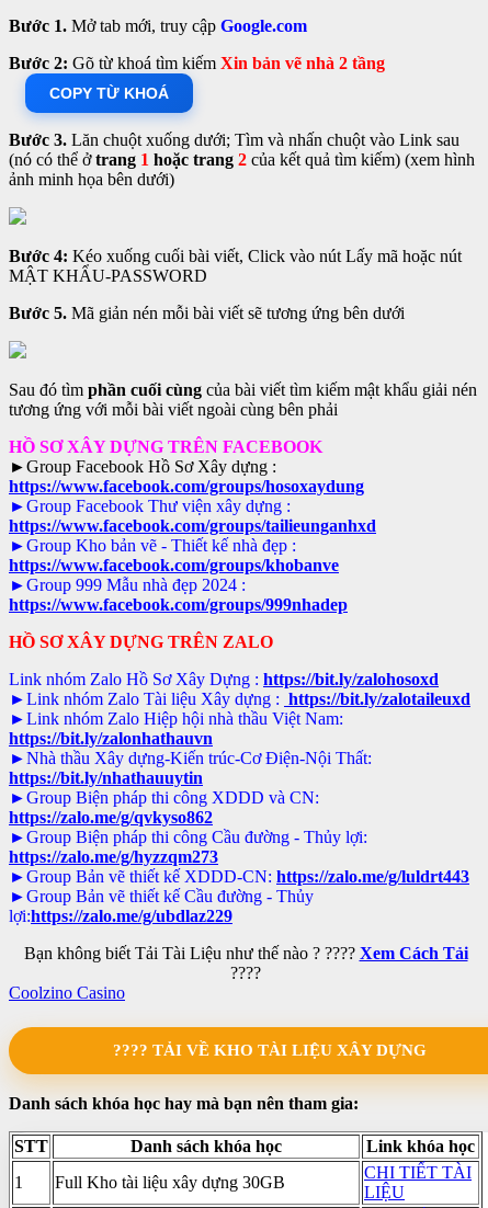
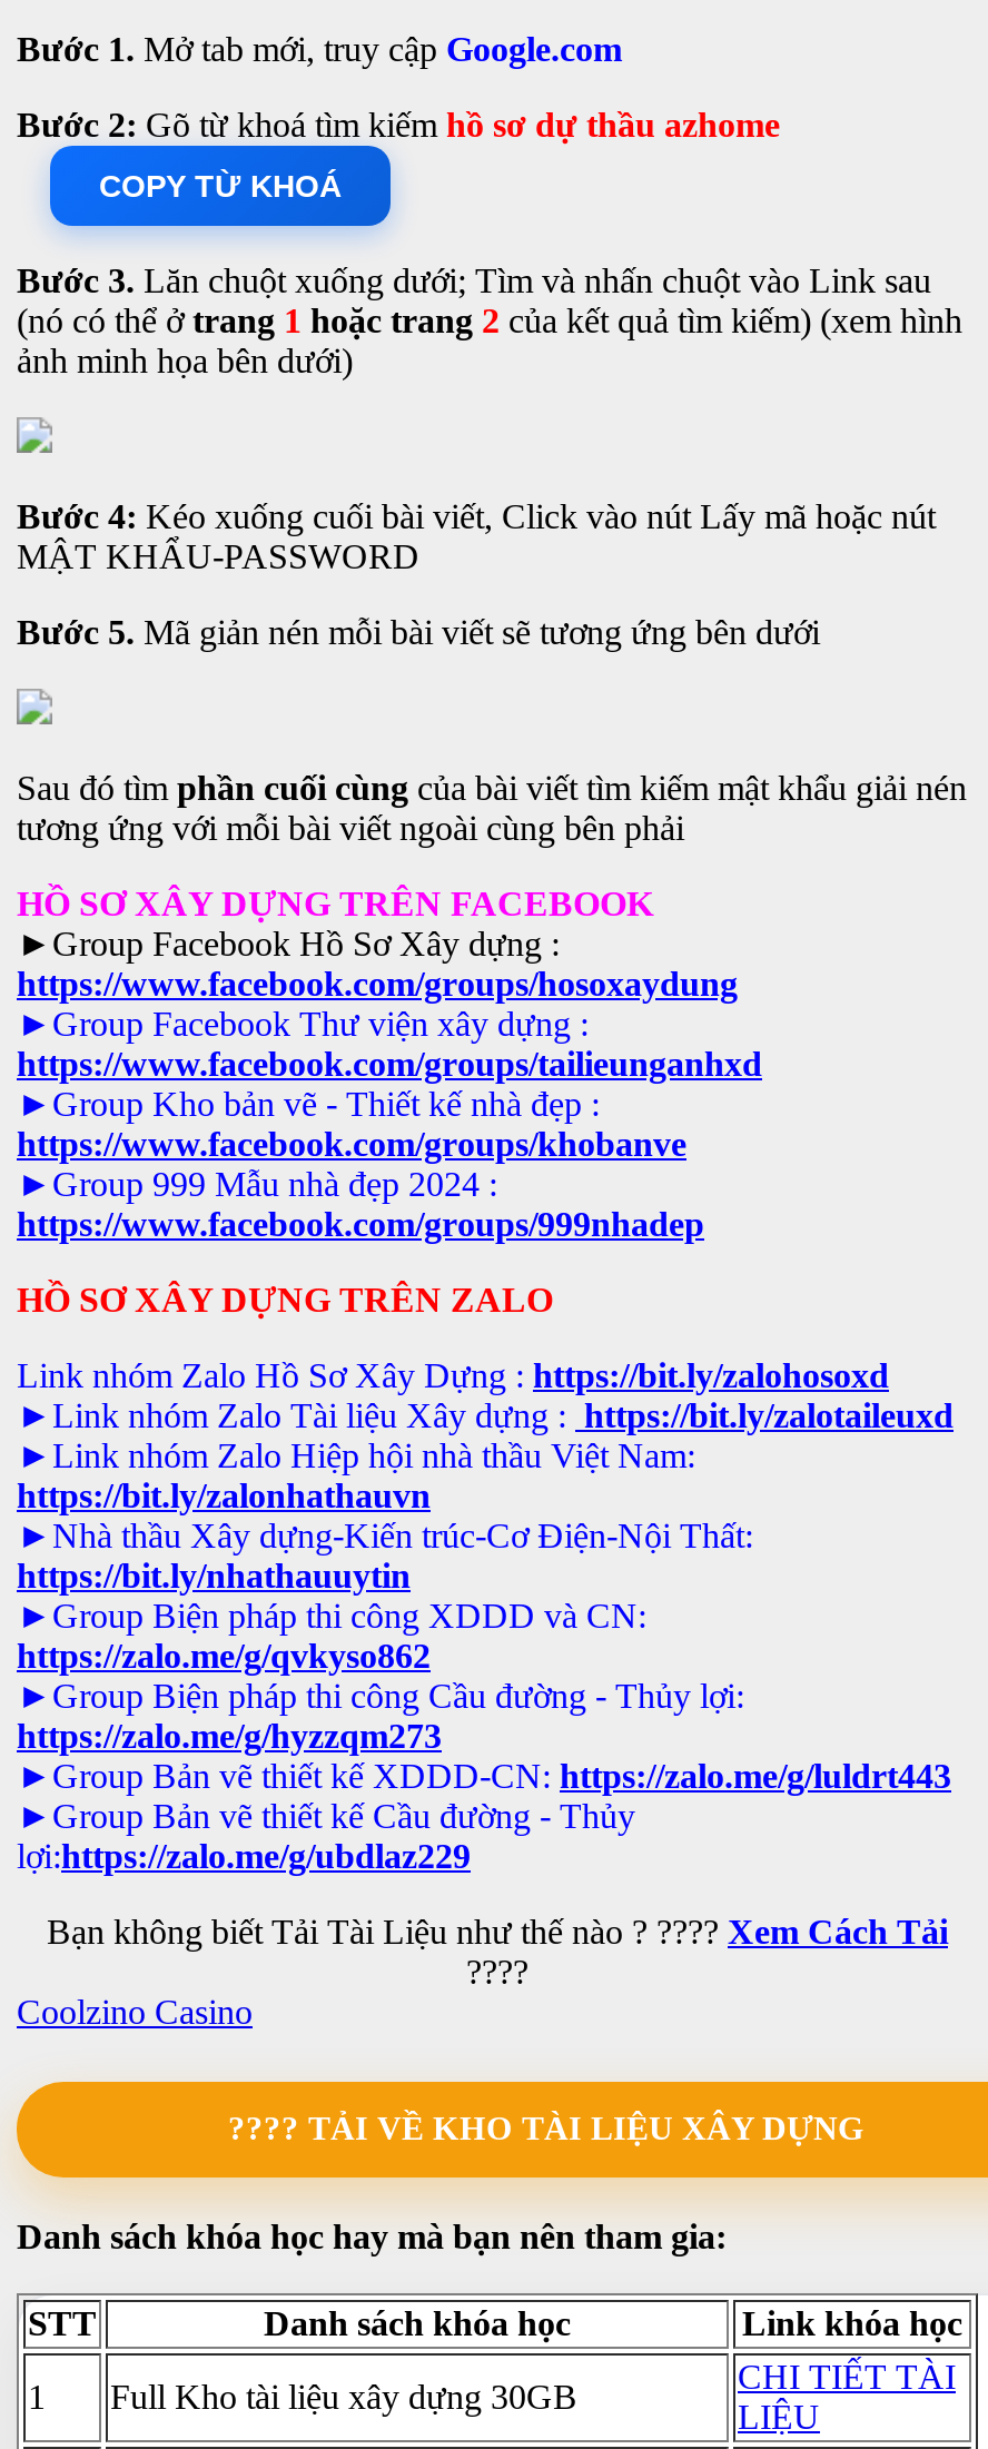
- Bước 2: Gõ từ khoá tìm kiếm Xin bản vẽ nhà 2 tầng
+ Bước 2: Gõ từ khoá tìm kiếm hồ sơ dự thầu azhome
